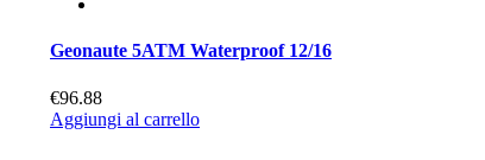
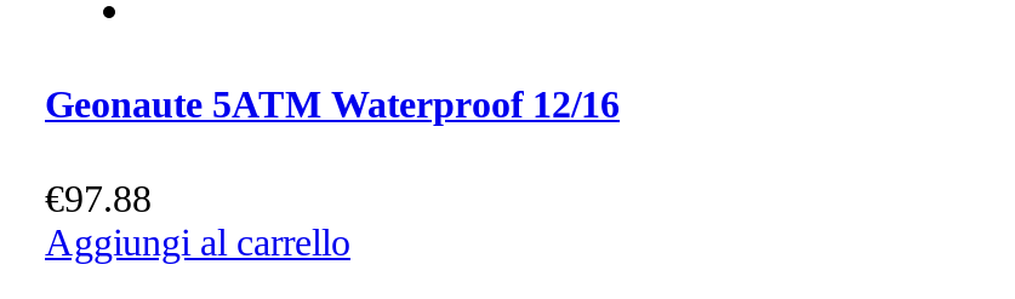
- €96.88
+ €97.88
